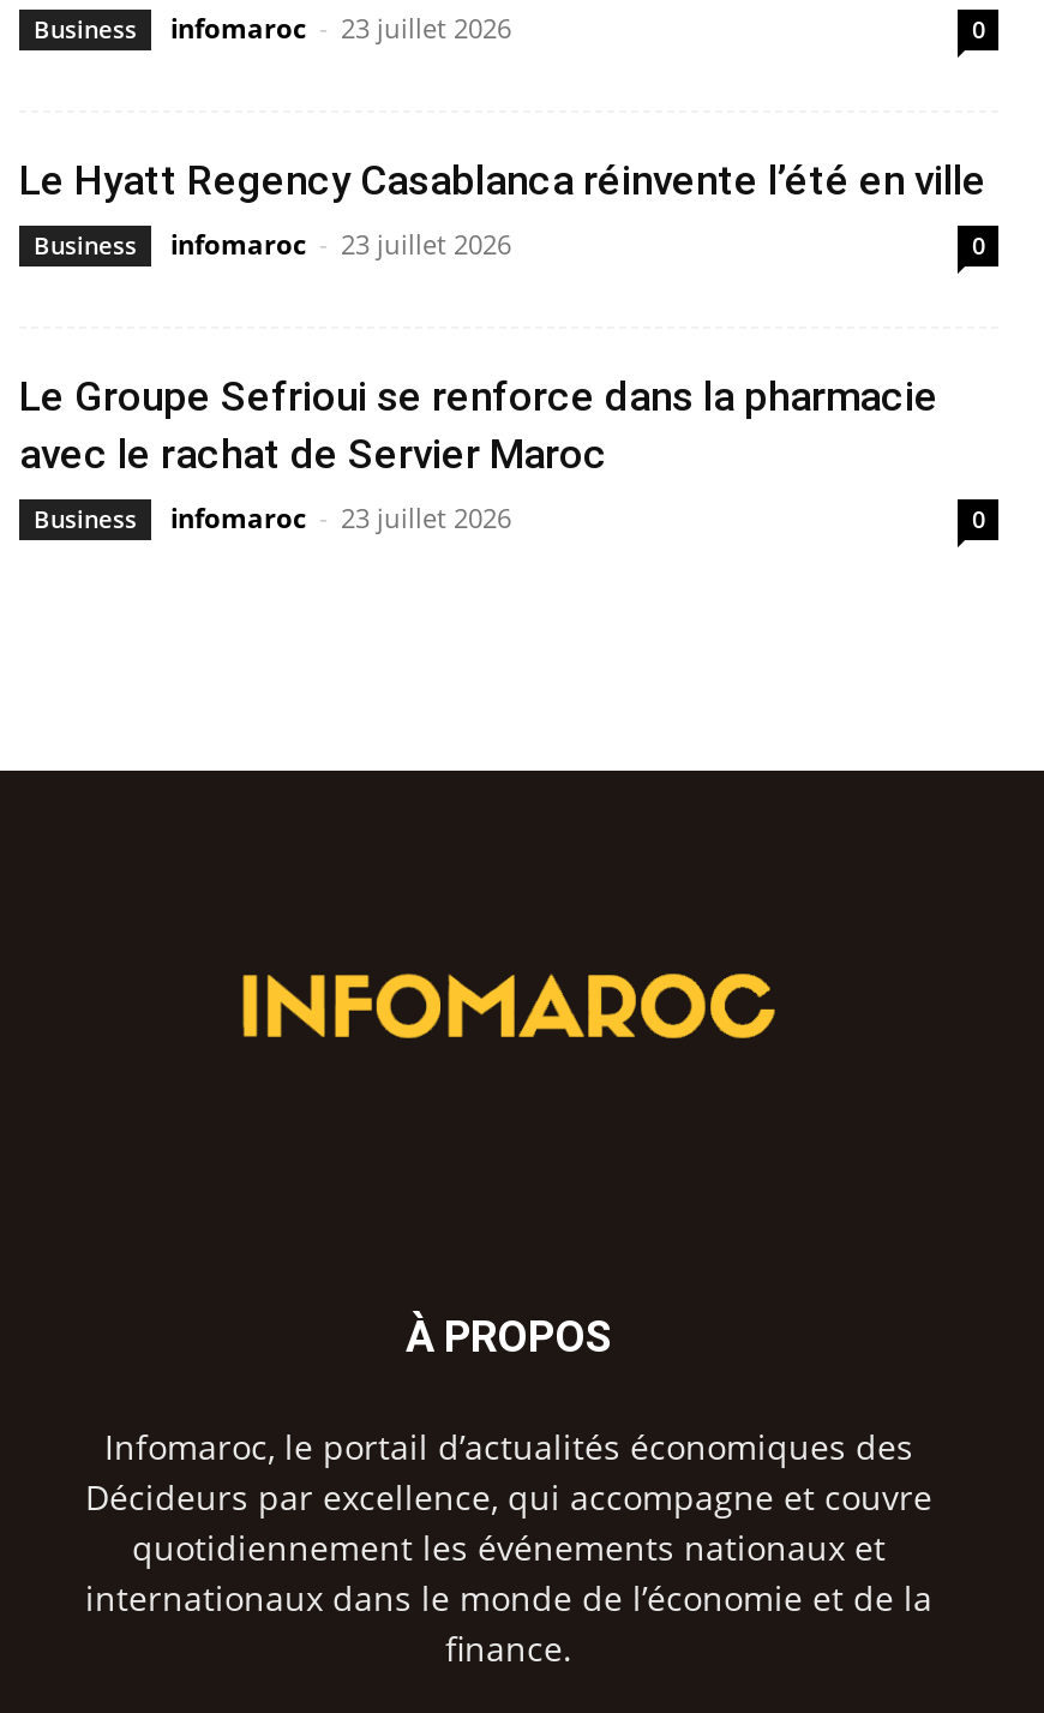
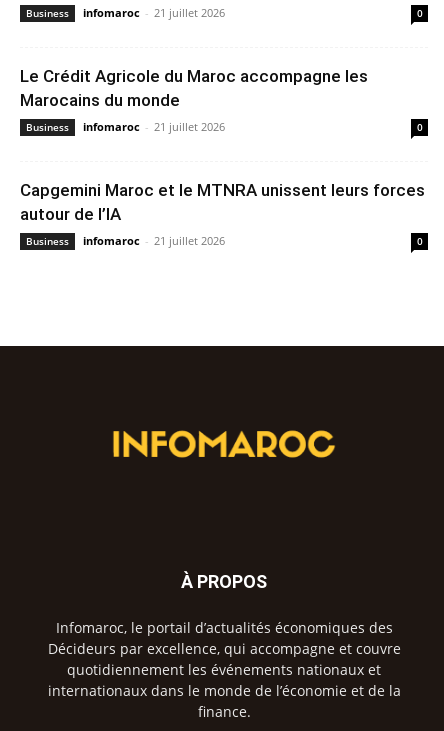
- infomaroc - 23 juillet 2026
+ infomaroc - 21 juillet 2026

- Le Hyatt Regency Casablanca réinvente l’été en ville
+ Le Crédit Agricole du Maroc accompagne les
+ Marocains du monde

- infomaroc - 23 juillet 2026
+ infomaroc - 21 juillet 2026

- Le Groupe Sefrioui se renforce dans la pharmacie
- avec le rachat de Servier Maroc
+ Capgemini Maroc et le MTNRA unissent leurs forces
+ autour de l’IA

- infomaroc - 23 juillet 2026
+ infomaroc - 21 juillet 2026
